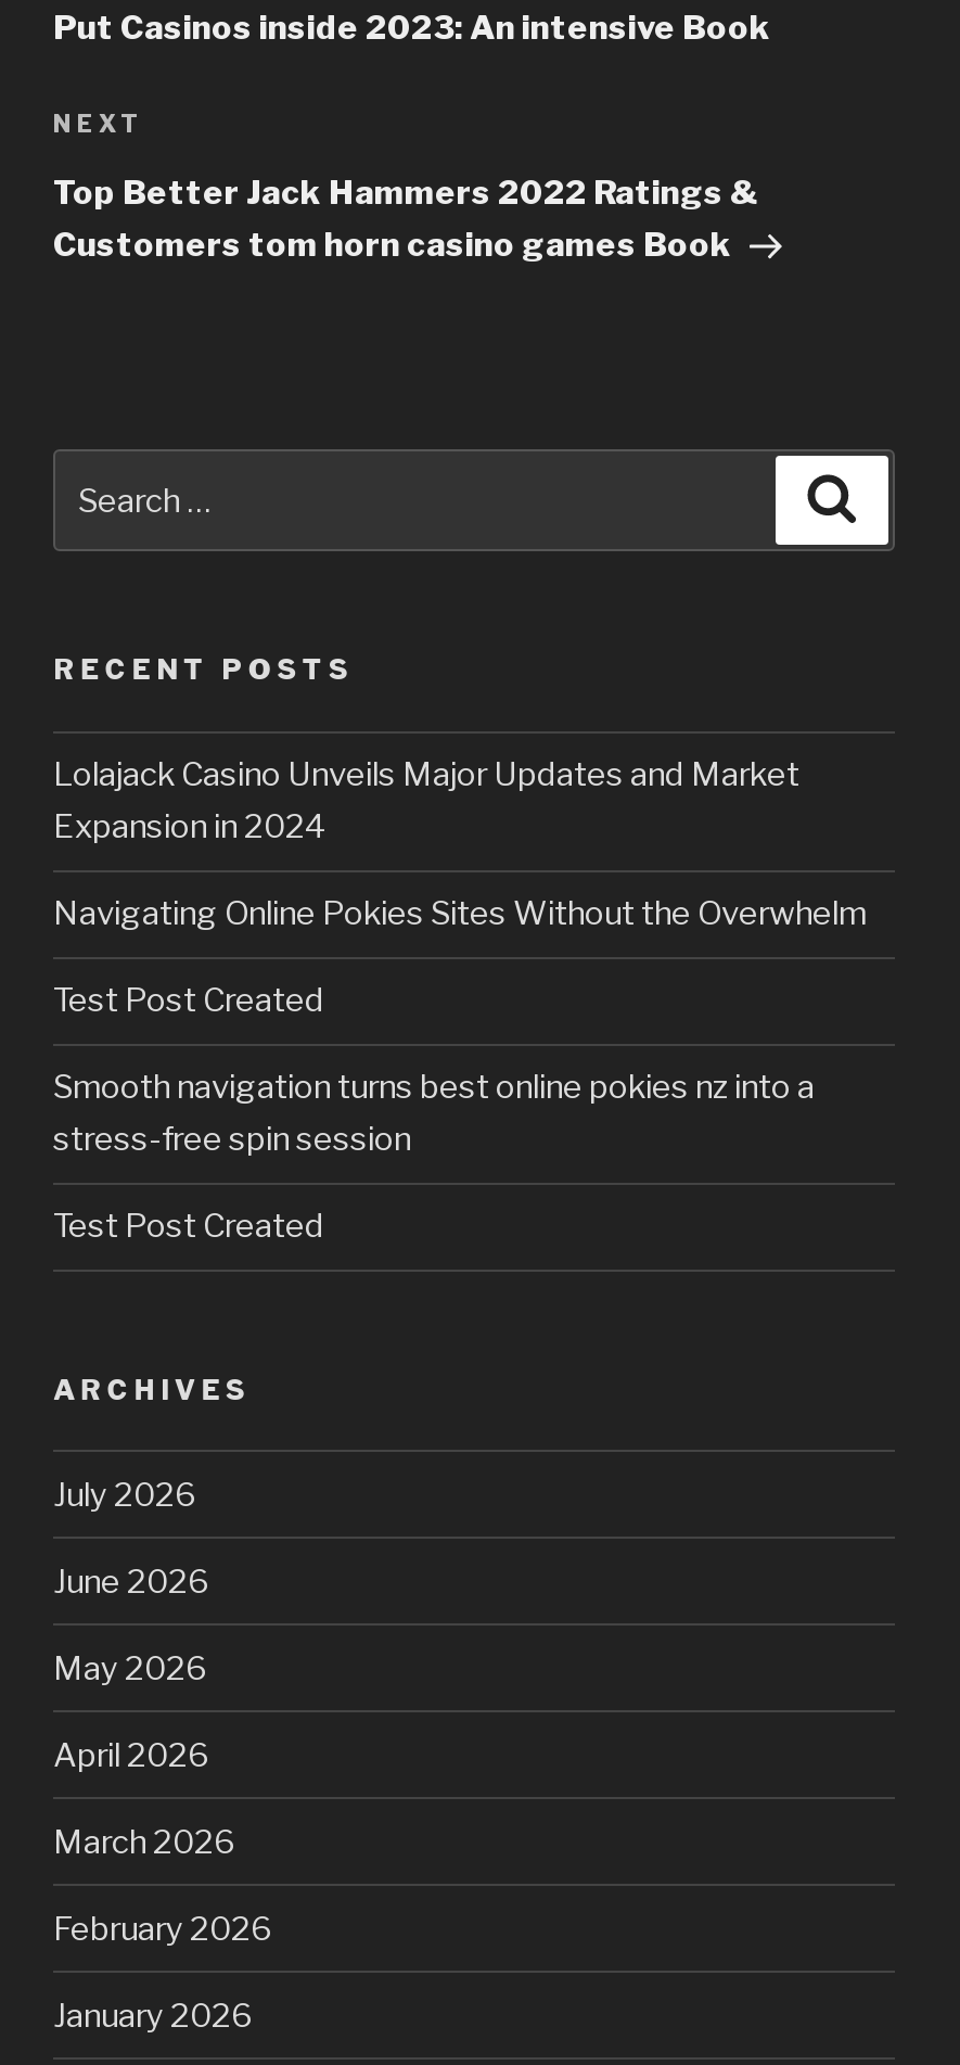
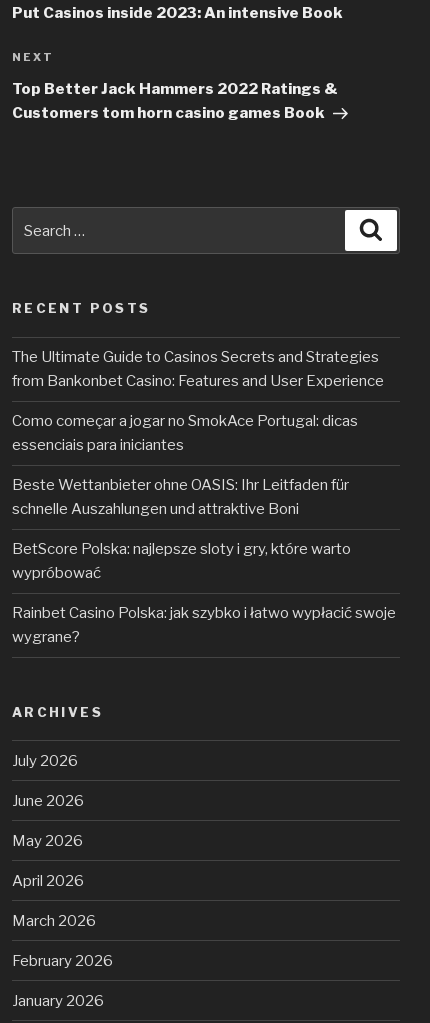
- Lolajack Casino Unveils Major Updates and Market
- Expansion in 2024
+ The Ultimate Guide to Casinos Secrets and Strategies
+ from Bankonbet Casino: Features and User Experience

- Navigating Online Pokies Sites Without the Overwhelm
+ Como começar a jogar no SmokAce Portugal: dicas
+ essenciais para iniciantes

- Test Post Created
+ Beste Wettanbieter ohne OASIS: Ihr Leitfaden für
+ schnelle Auszahlungen und attraktive Boni

- Smooth navigation turns best online pokies nz into a
- stress-free spin session
+ BetScore Polska: najlepsze sloty i gry, które warto
+ wypróbować

- Test Post Created
+ Rainbet Casino Polska: jak szybko i łatwo wypłacić swoje
+ wygrane?
